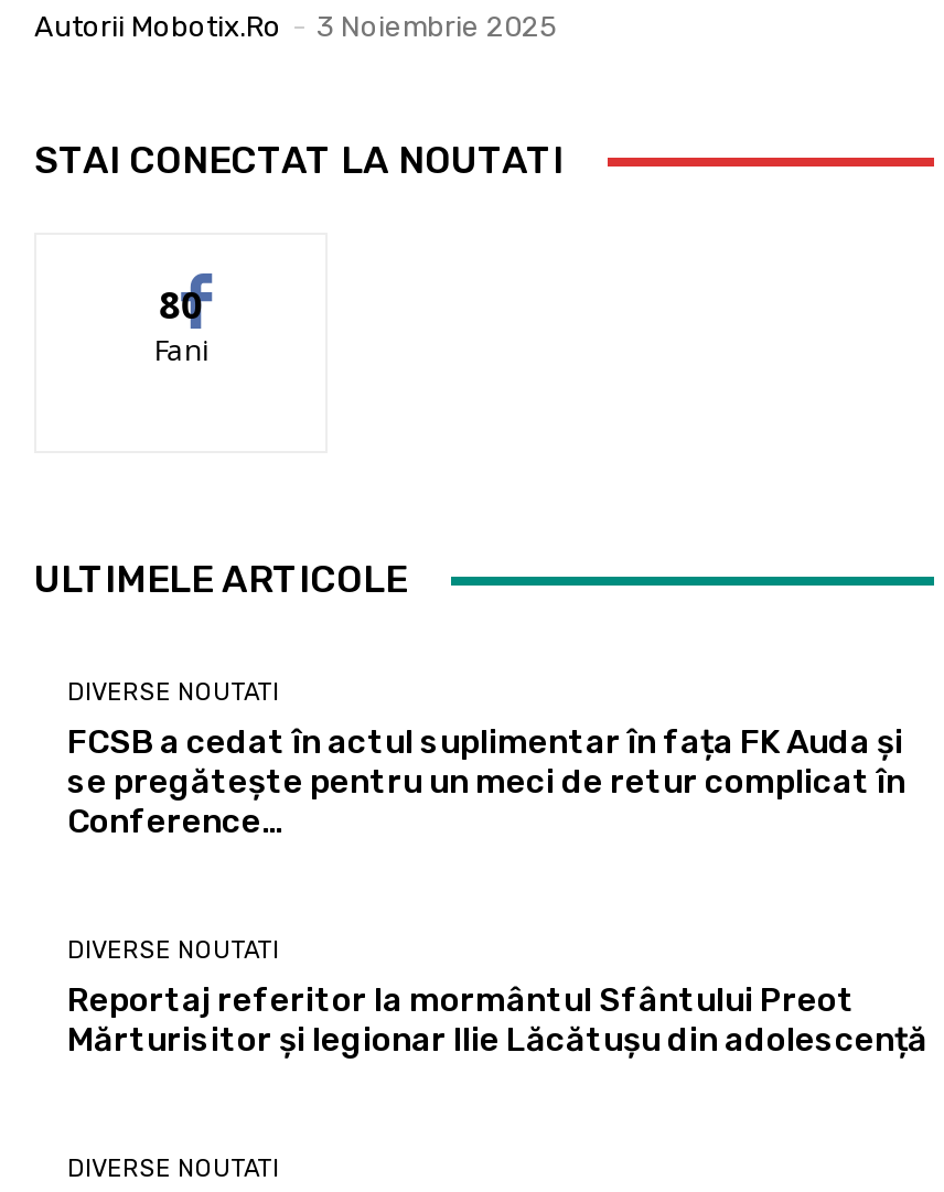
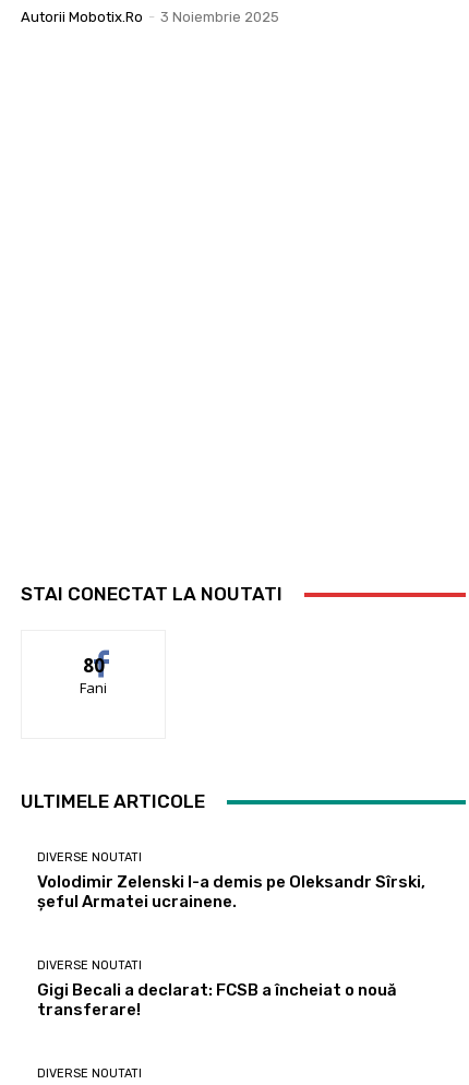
moved down: STAI CONECTAT LA NOUTATI | Fani | ULTIMELE ARTICOLE | DIVERSE NOUTATI

- FCSB a cedat în actul suplimentar în fața FK Auda și
- se pregătește pentru un meci de retur complicat în
- Conference…
+ Volodimir Zelenski l-a demis pe Oleksandr Sîrski,
+ șeful Armatei ucrainene.

- Reportaj referitor la mormântul Sfântului Preot
- Mărturisitor și legionar Ilie Lăcătușu din adolescență
+ Gigi Becali a declarat: FCSB a încheiat o nouă
+ transferare!
